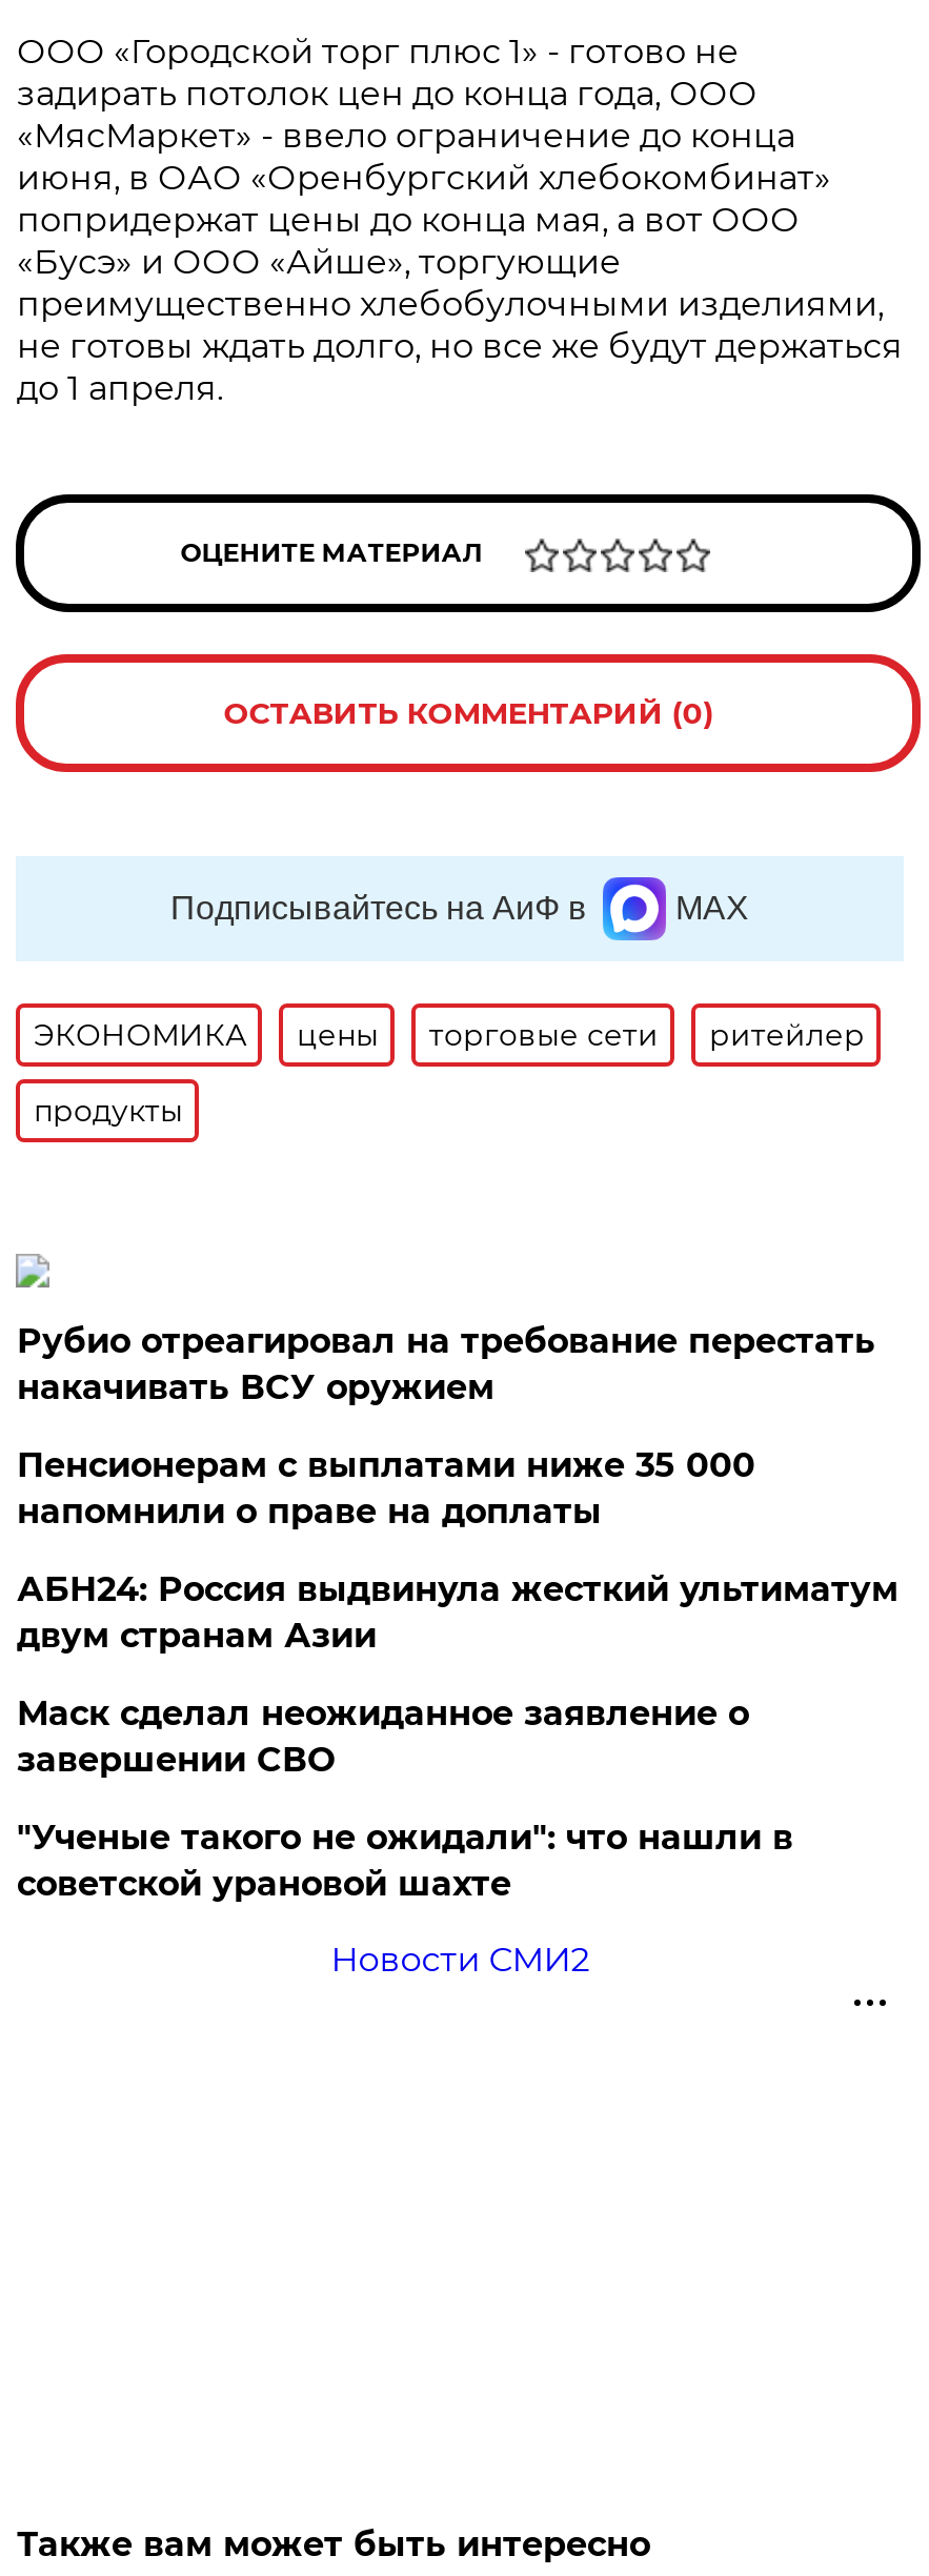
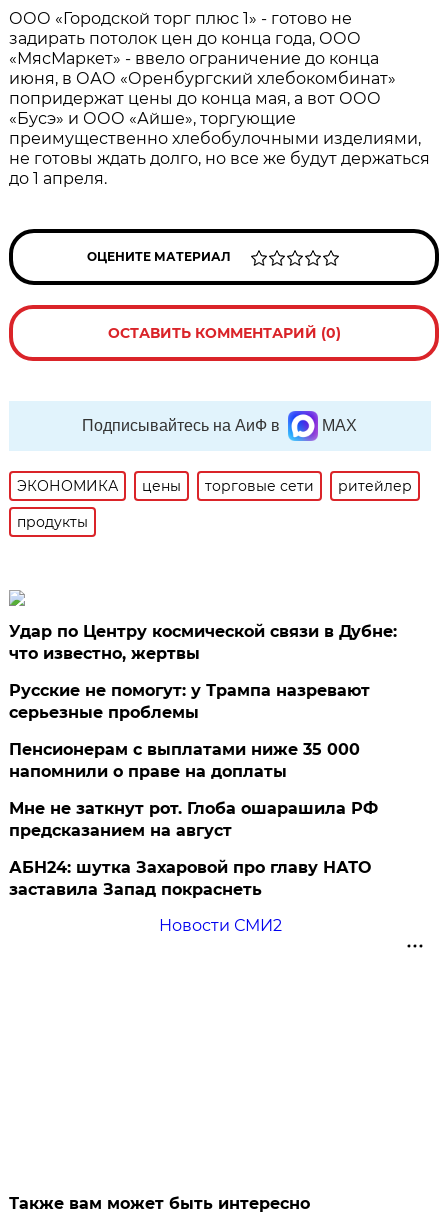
- Рубио отреагировал на требование перестать
- накачивать ВСУ оружием
+ Удар по Центру космической связи в Дубне:
+ что известно, жертвы
+ Русские не помогут: у Трампа назревают
+ серьезные проблемы

moved down: Пенсионерам с выплатами ниже 35 000 | напомнили о праве на доплаты

- АБН24: Россия выдвинула жесткий ультиматум
- двум странам Азии
- Маск сделал неожиданное заявление о
- завершении СВО
- "Ученые такого не ожидали": что нашли в
- советской урановой шахте
+ Мне не заткнут рот. Глоба ошарашила РФ
+ предсказанием на август
+ АБН24: шутка Захаровой про главу НАТО
+ заставила Запад покраснеть
